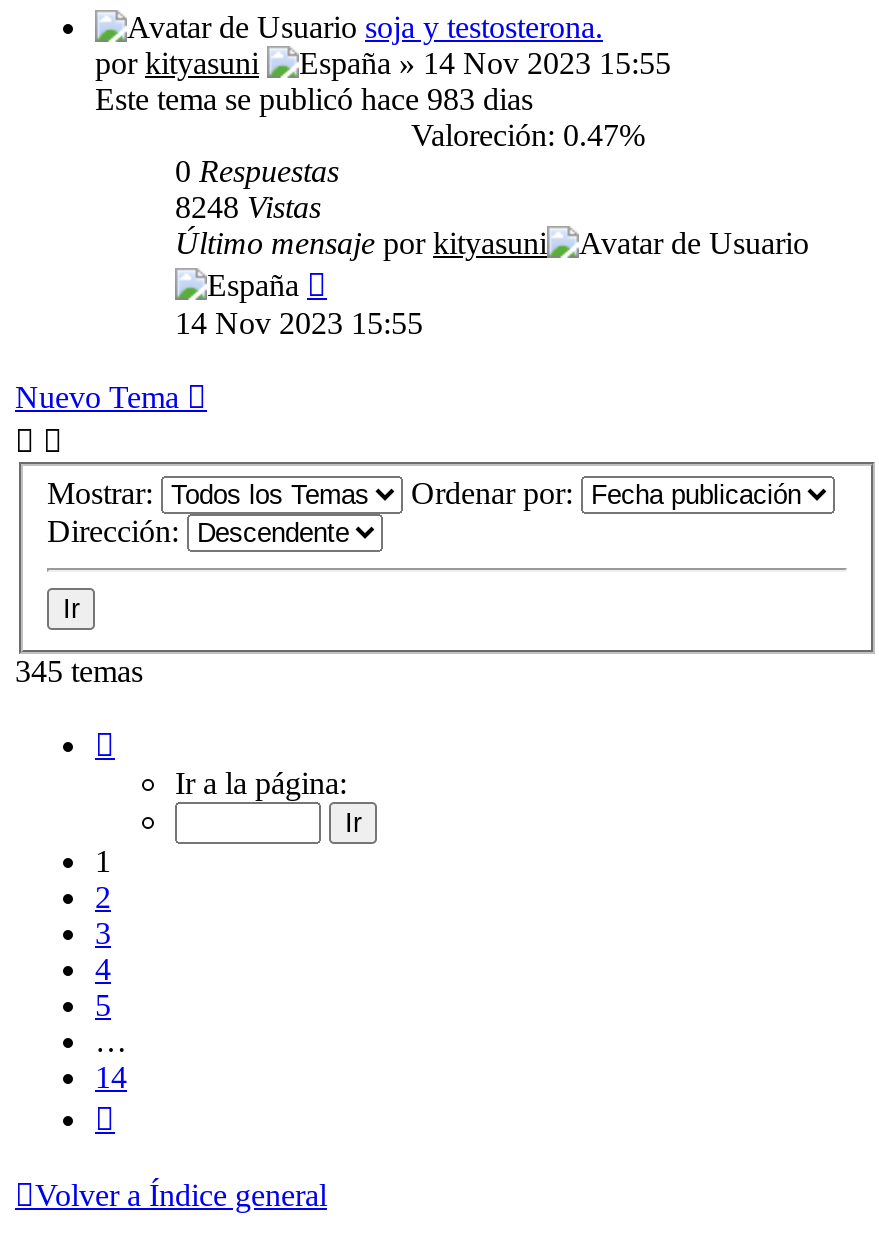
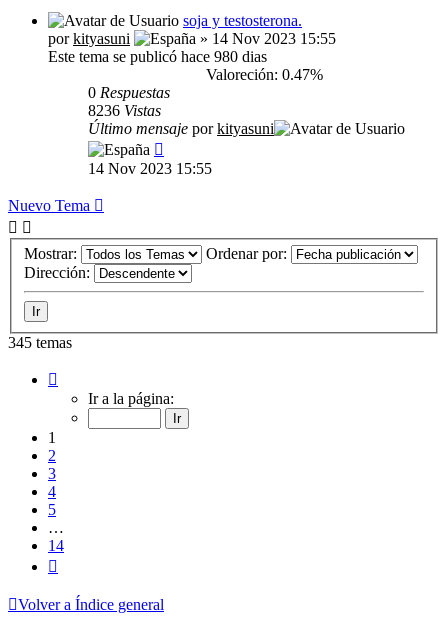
- Este tema se publicó hace 983 dias
+ Este tema se publicó hace 980 dias

- 8248Vistas
+ 8236Vistas
